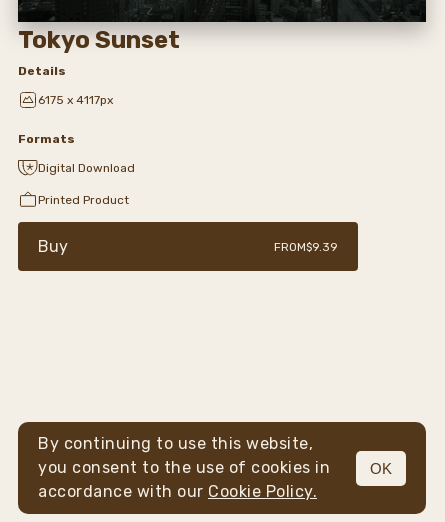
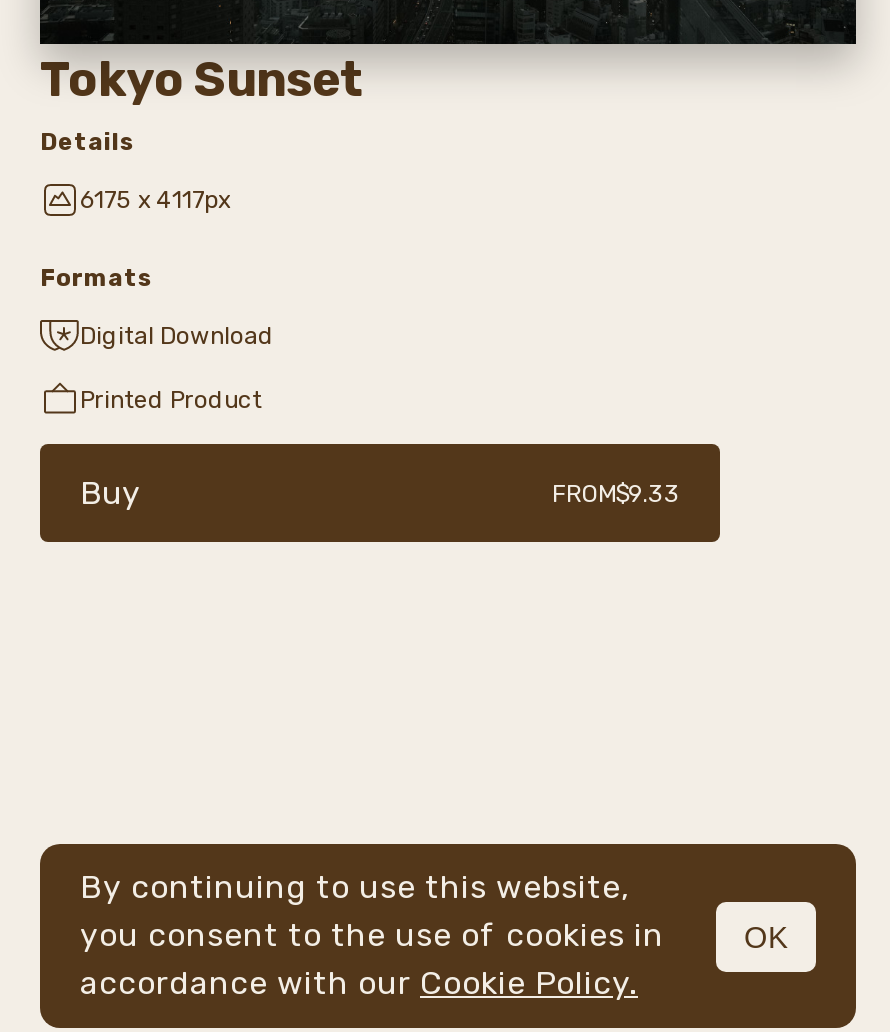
- FROM$9.39
+ FROM$9.33
